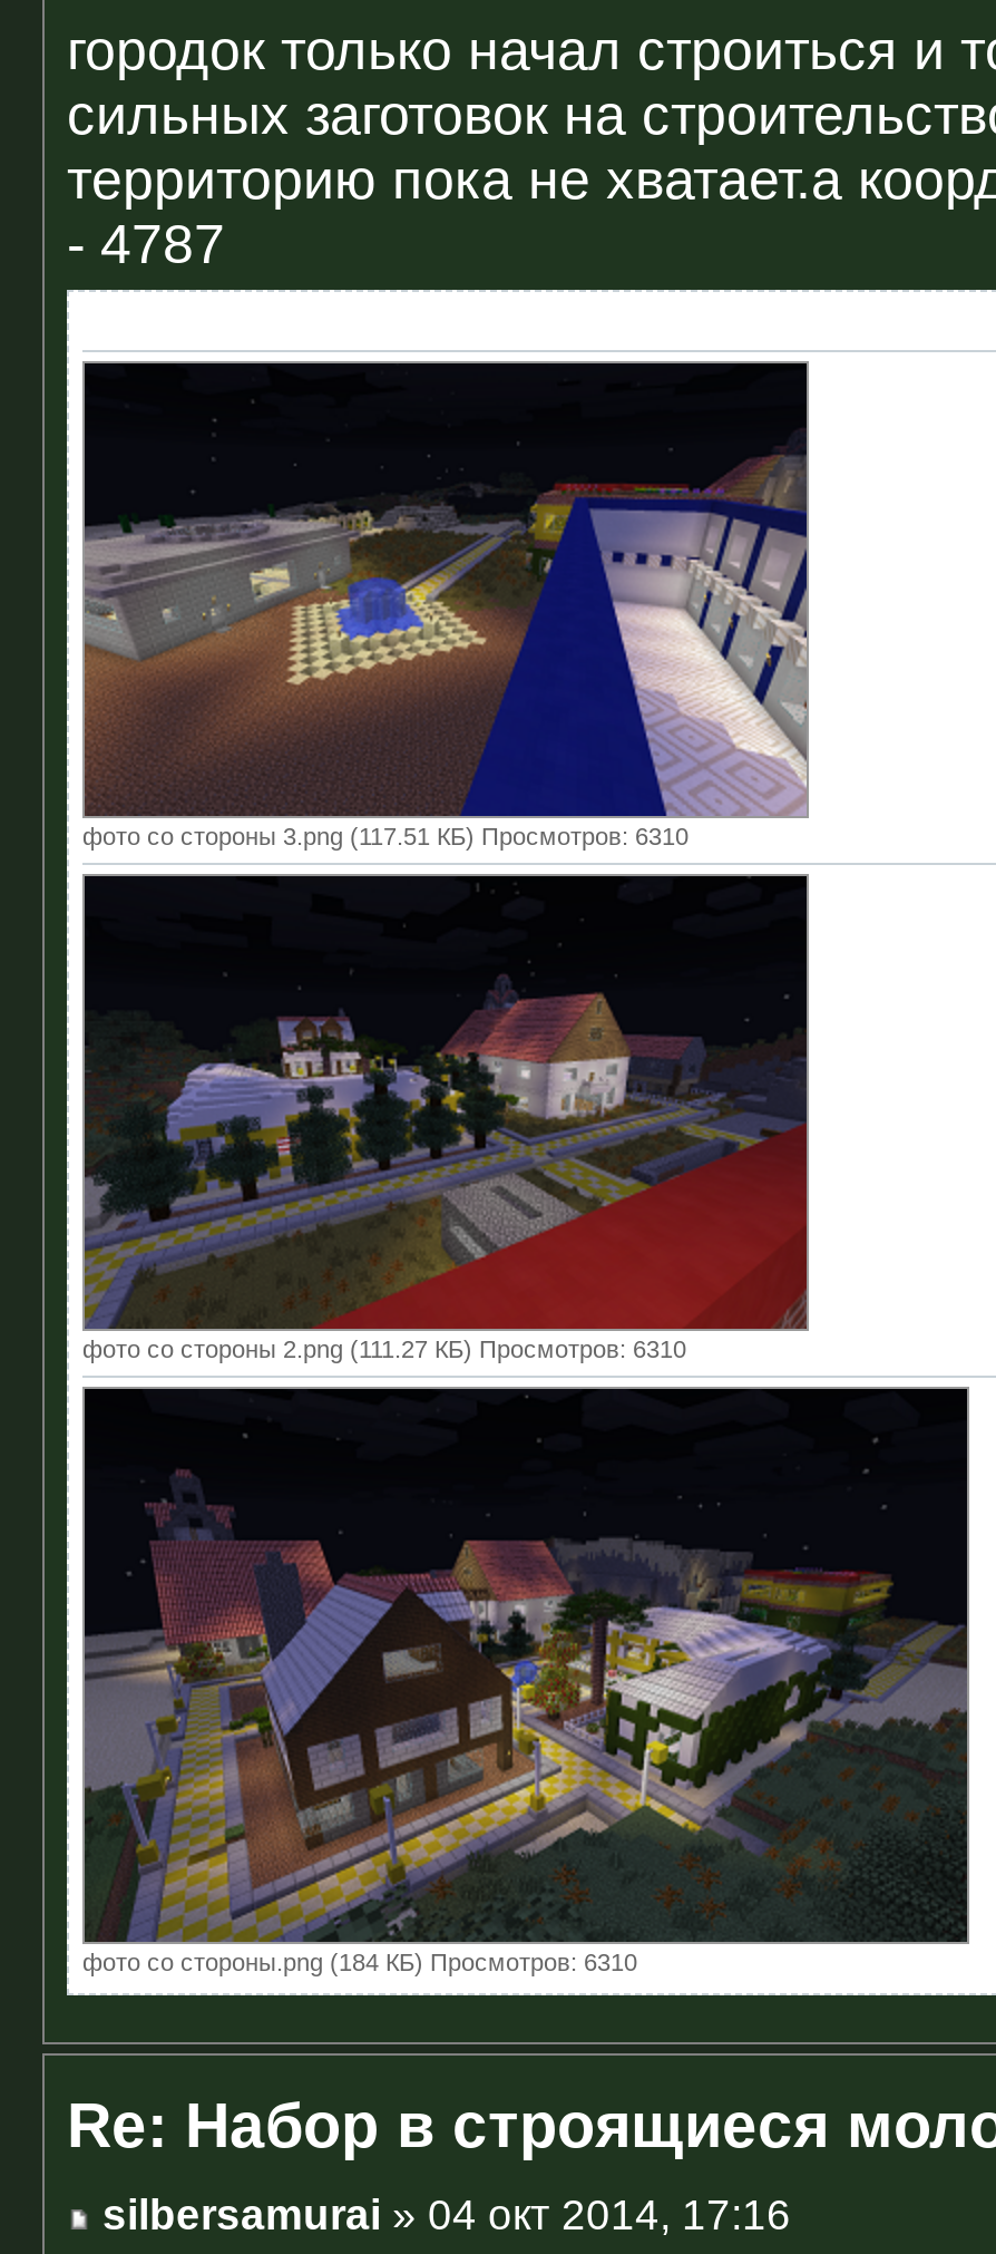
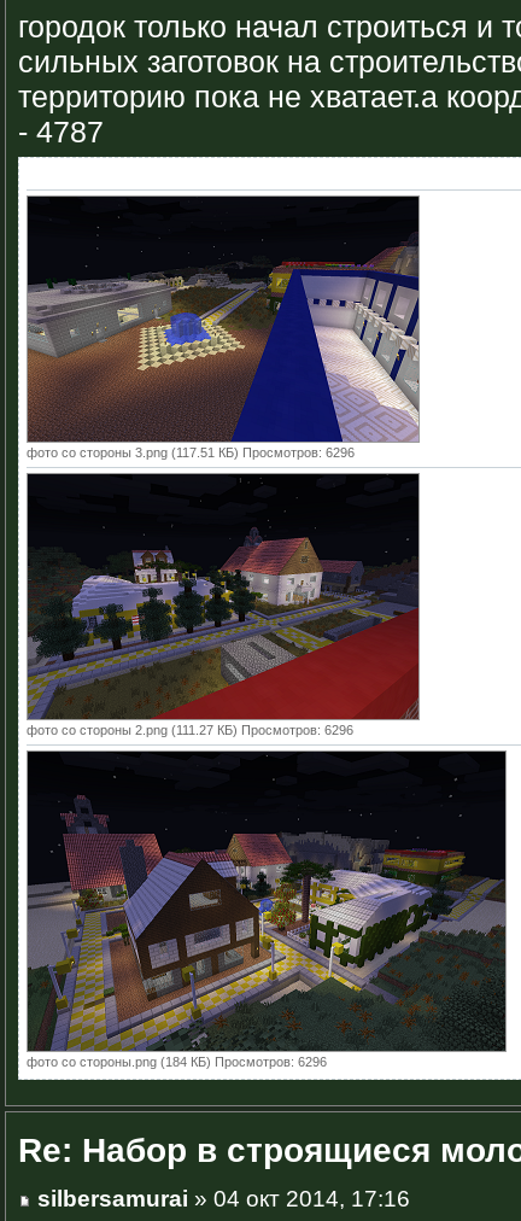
- фото со стороны 3.png (117.51 КБ) Просмотров: 6310
+ фото со стороны 3.png (117.51 КБ) Просмотров: 6296

- фото со стороны 2.png (111.27 КБ) Просмотров: 6310
+ фото со стороны 2.png (111.27 КБ) Просмотров: 6296

- фото со стороны.png (184 КБ) Просмотров: 6310
+ фото со стороны.png (184 КБ) Просмотров: 6296
